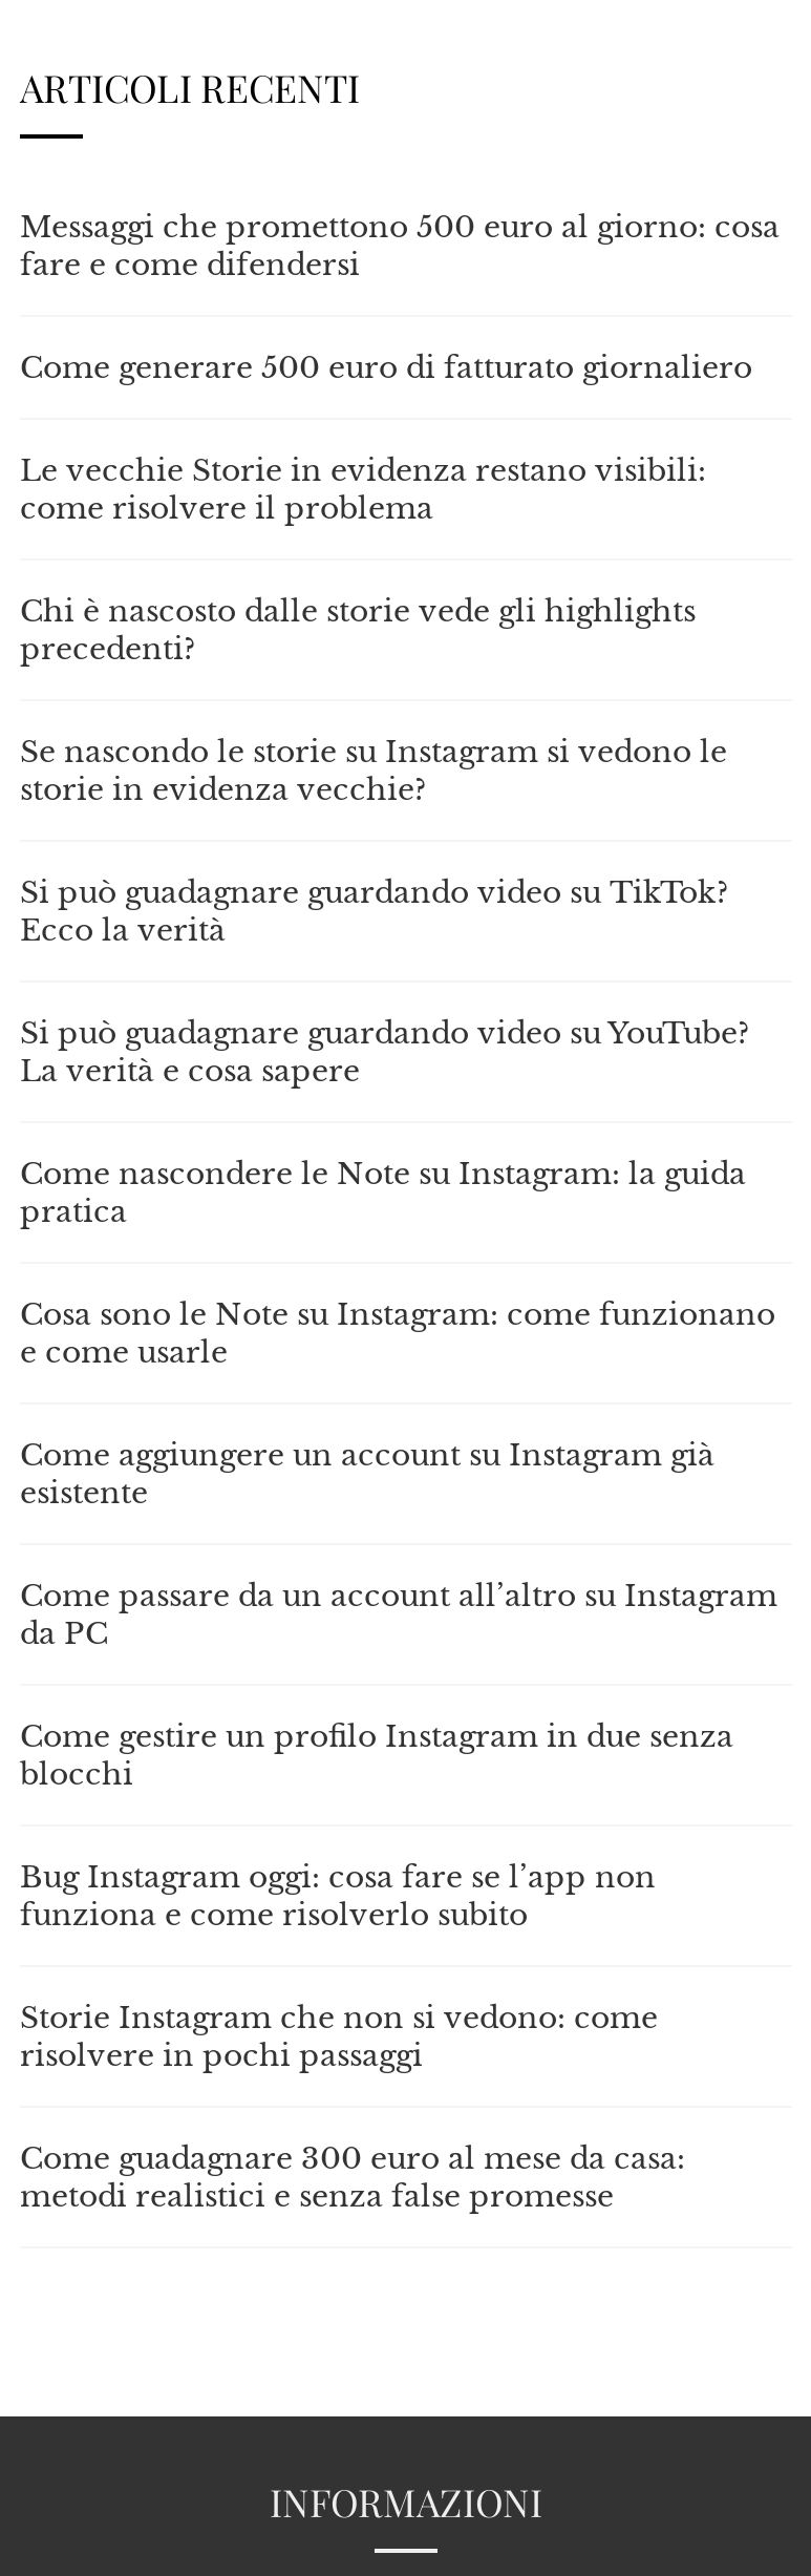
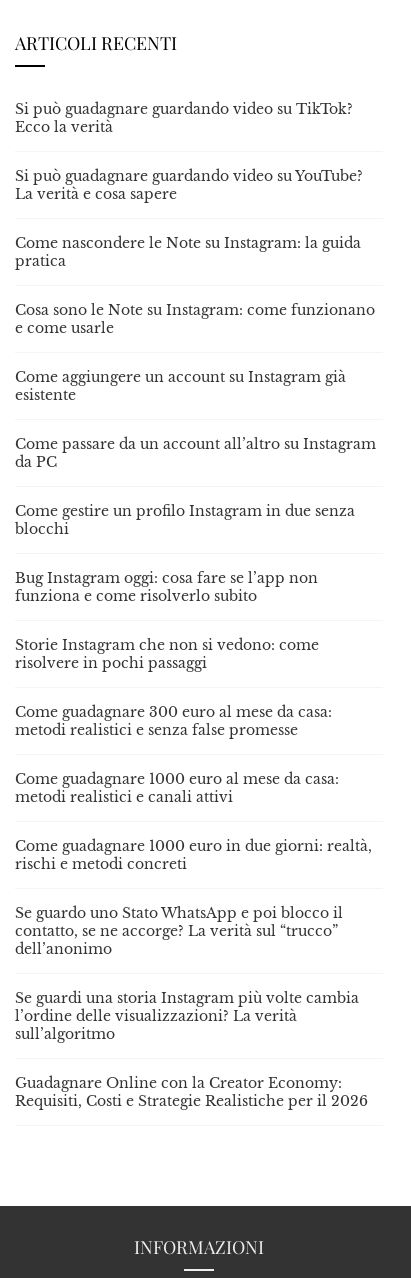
- Messaggi che promettono 500 euro al giorno: cosa
- fare e come difendersi
- Come generare 500 euro di fatturato giornaliero
- Le vecchie Storie in evidenza restano visibili:
- come risolvere il problema
- Chi è nascosto dalle storie vede gli highlights
- precedenti?
- Se nascondo le storie su Instagram si vedono le
- storie in evidenza vecchie?

moved up: Si può guadagnare guardando video su TikTok? | Ecco la verità | Si può guadagnare guardando video su YouTube? | ... | Come guadagnare 300 euro al mese da casa: | metodi realistici e senza false promesse

+ Come guadagnare 1000 euro al mese da casa:
+ metodi realistici e canali attivi
+ Come guadagnare 1000 euro in due giorni: realtà,
+ rischi e metodi concreti
+ Se guardo uno Stato WhatsApp e poi blocco il
+ contatto, se ne accorge? La verità sul “trucco”
+ dell’anonimo
+ Se guardi una storia Instagram più volte cambia
+ l’ordine delle visualizzazioni? La verità
+ sull’algoritmo
+ Guadagnare Online con la Creator Economy:
+ Requisiti, Costi e Strategie Realistiche per il 2026
